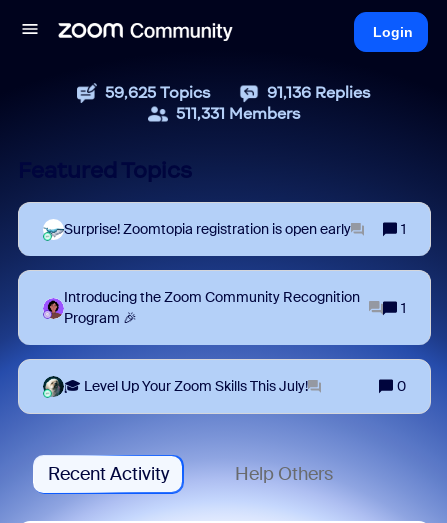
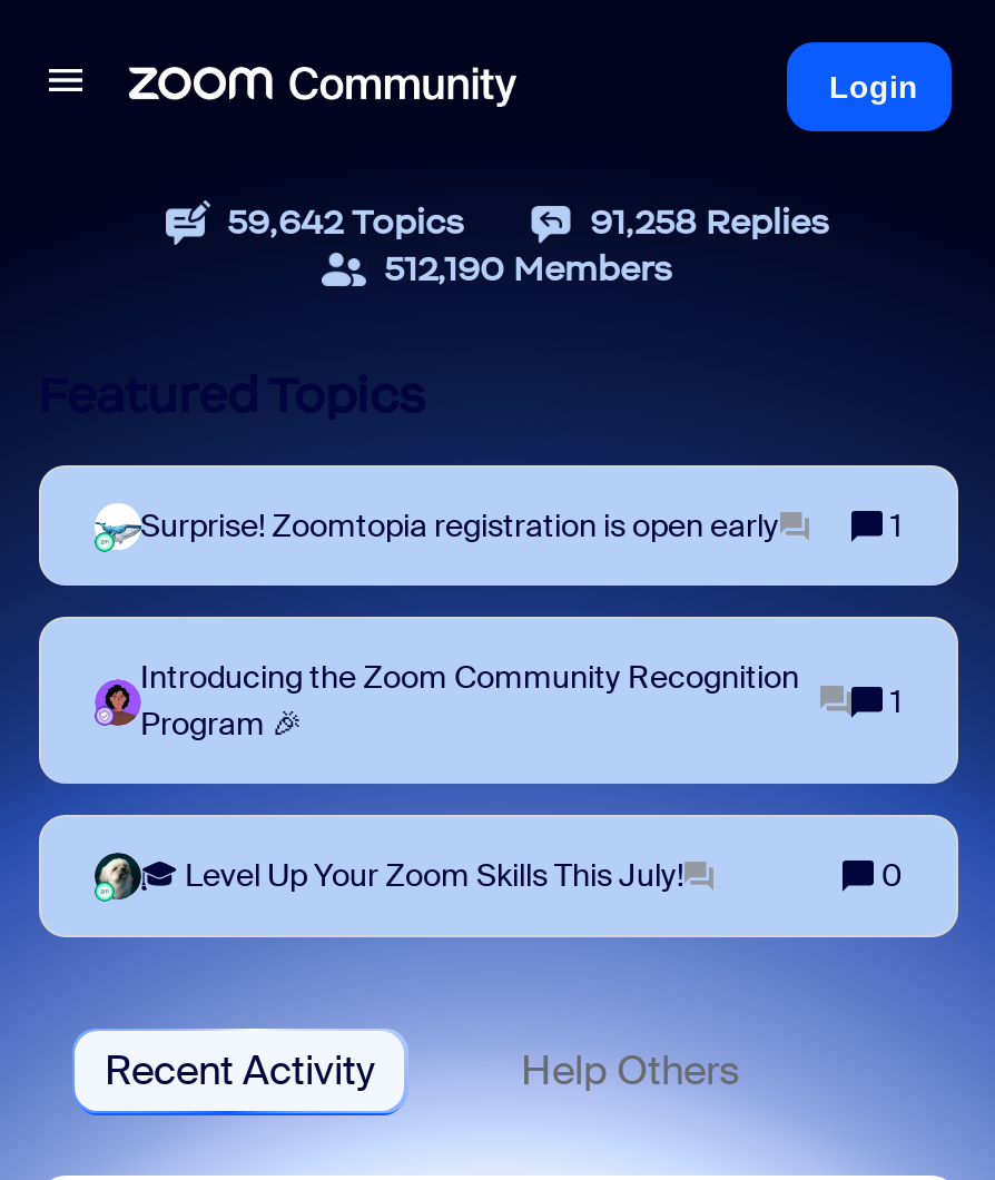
- 59,625 Topics
+ 59,642 Topics

- 91,136 Replies
+ 91,258 Replies

- 511,331 Members
+ 512,190 Members
